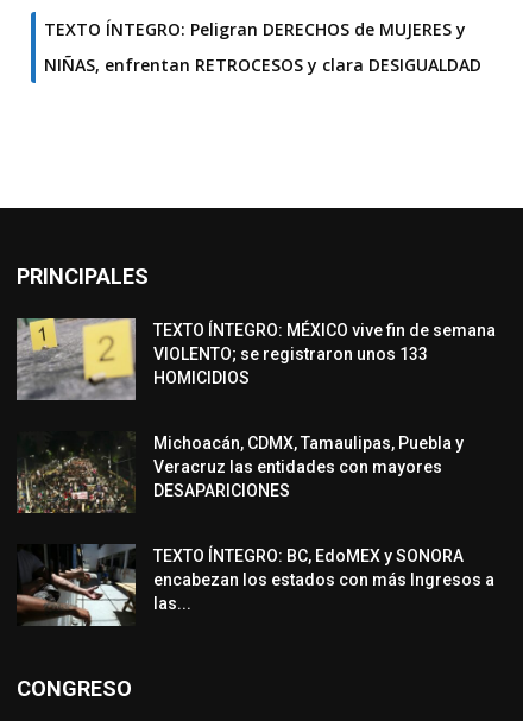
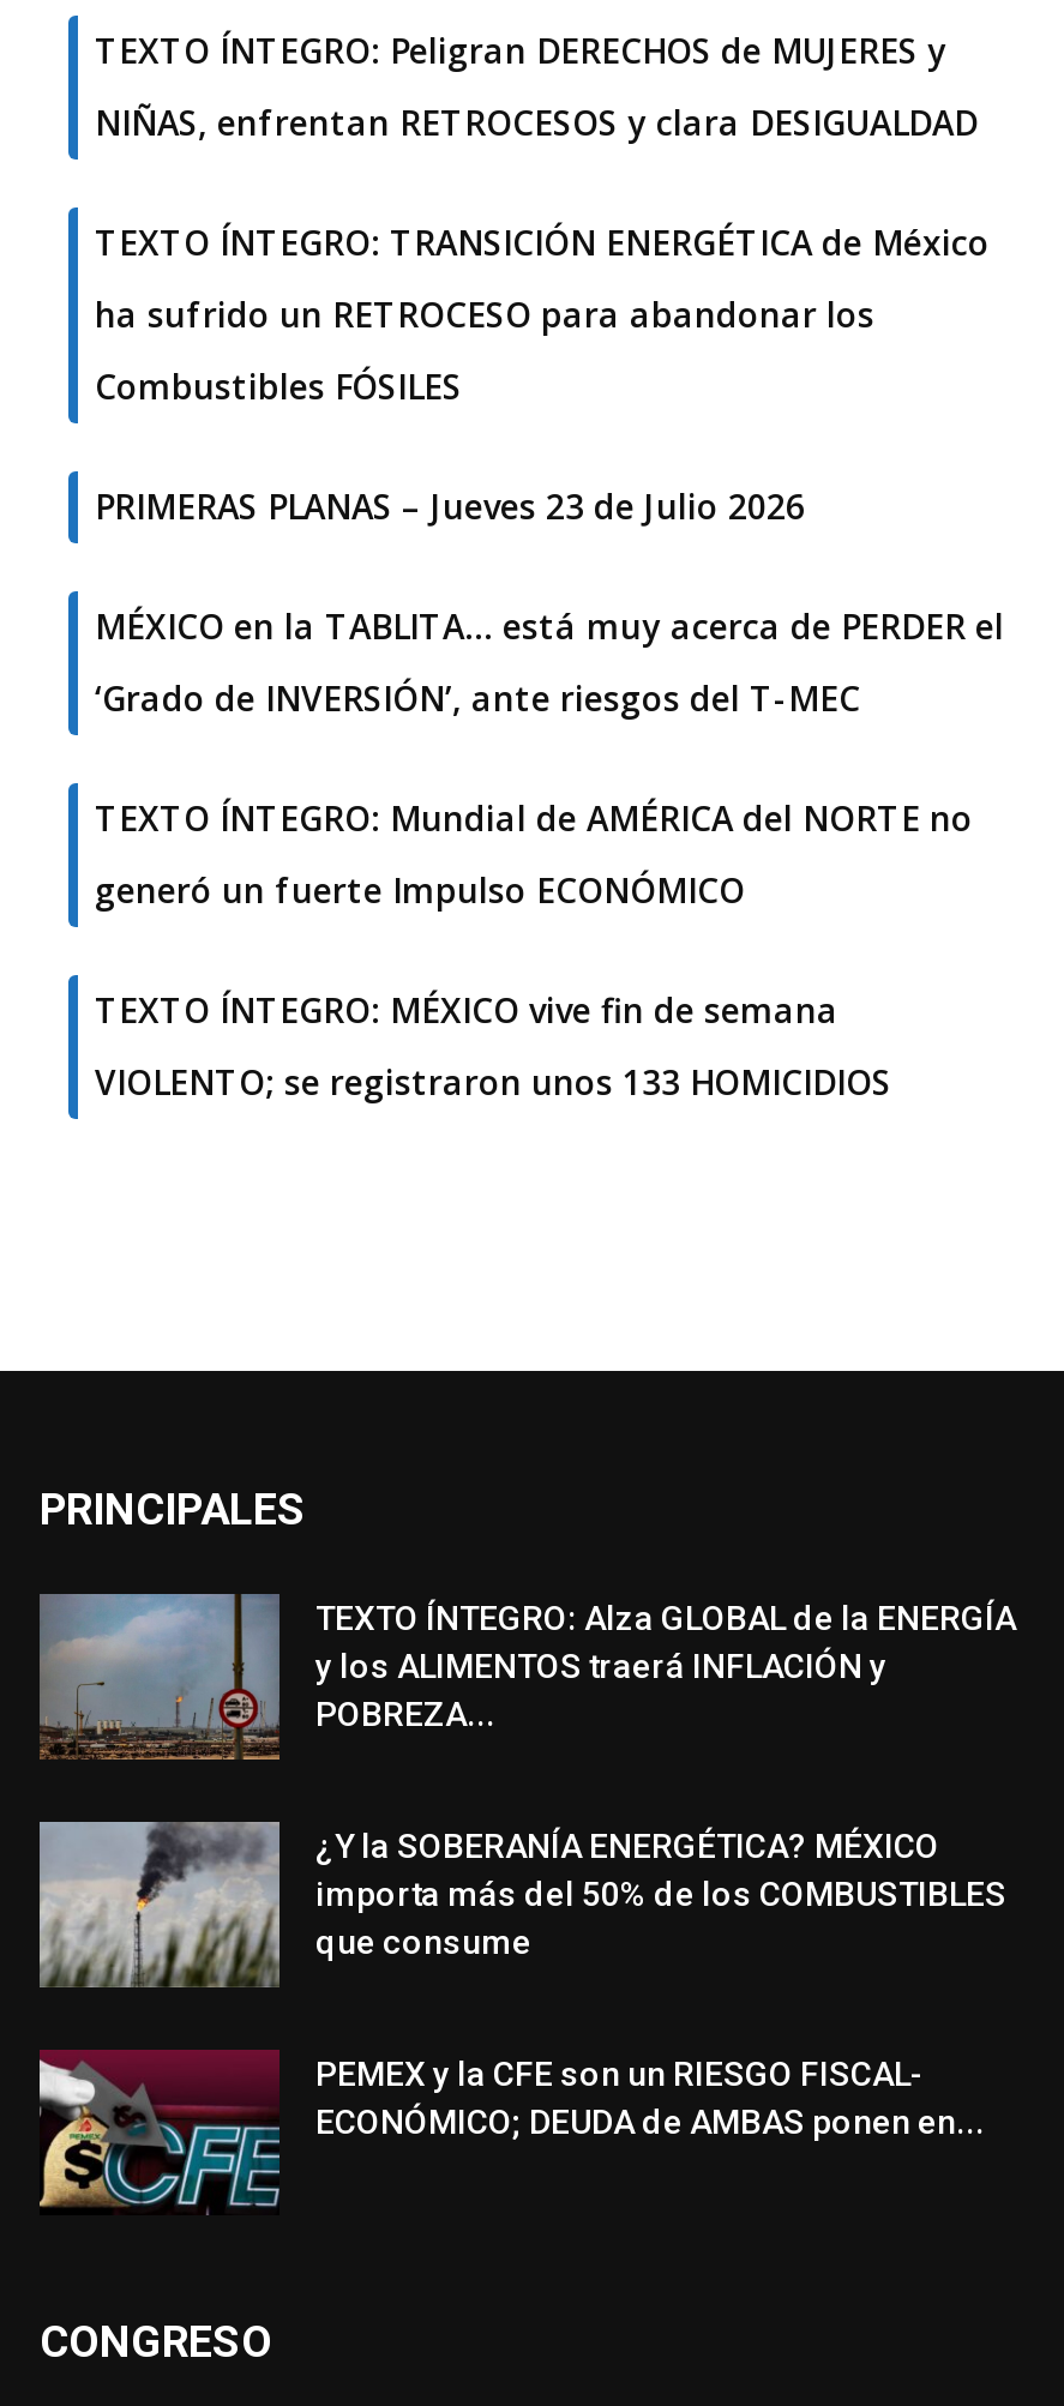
+ TEXTO ÍNTEGRO: TRANSICIÓN ENERGÉTICA de México
+ ha sufrido un RETROCESO para abandonar los
+ Combustibles FÓSILES
+ PRIMERAS PLANAS – Jueves 23 de Julio 2026
+ MÉXICO en la TABLITA… está muy acerca de PERDER el
+ ‘Grado de INVERSIÓN’, ante riesgos del T-MEC
+ TEXTO ÍNTEGRO: Mundial de AMÉRICA del NORTE no
+ generó un fuerte Impulso ECONÓMICO
+ VIOLENTO; se registraron unos 133 HOMICIDIOS

- [image]
- VIOLENTO; se registraron unos 133
- HOMICIDIOS
+ [image]
+ TEXTO ÍNTEGRO: Alza GLOBAL de la ENERGÍA
+ y los ALIMENTOS traerá INFLACIÓN y
+ POBREZA...

moved up: TEXTO ÍNTEGRO: MÉXICO vive fin de semana

- [image]
- Michoacán, CDMX, Tamaulipas, Puebla y
- Veracruz las entidades con mayores
- DESAPARICIONES
+ [image]
+ ¿Y la SOBERANÍA ENERGÉTICA? MÉXICO
+ importa más del 50% de los COMBUSTIBLES
+ que consume

- [image]
- TEXTO ÍNTEGRO: BC, EdoMEX y SONORA
- encabezan los estados con más Ingresos a
- las...
+ [image]
+ PEMEX y la CFE son un RIESGO FISCAL-
+ ECONÓMICO; DEUDA de AMBAS ponen en...
